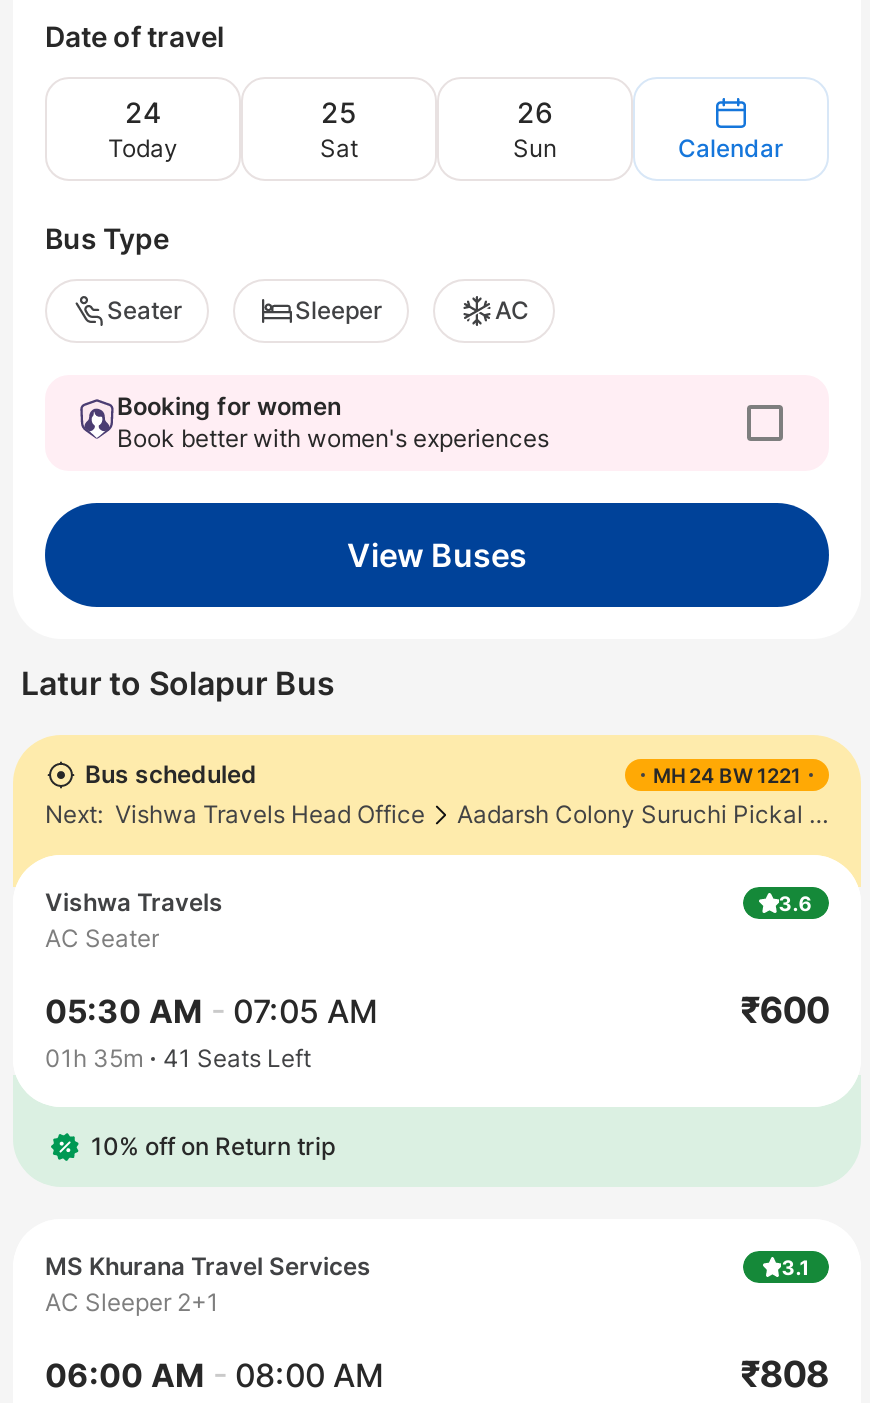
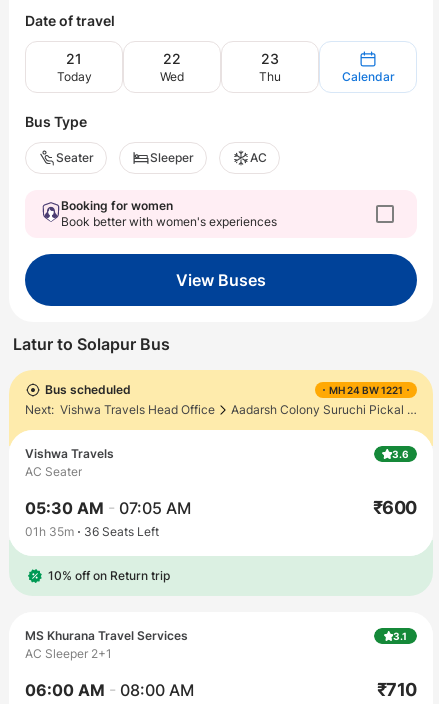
- 24
+ 21

- 25
- Sat
+ 22
+ Wed

- 26
- Sun
+ 23
+ Thu

- 01h 35m 41 Seats Left
+ 01h 35m 36 Seats Left

- ₹808
+ ₹710
